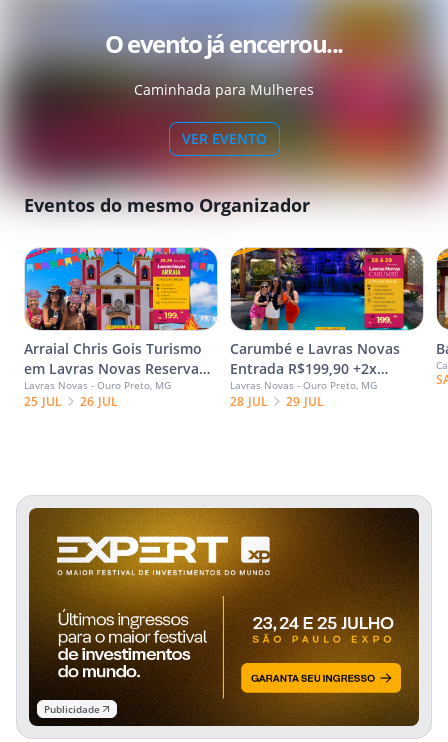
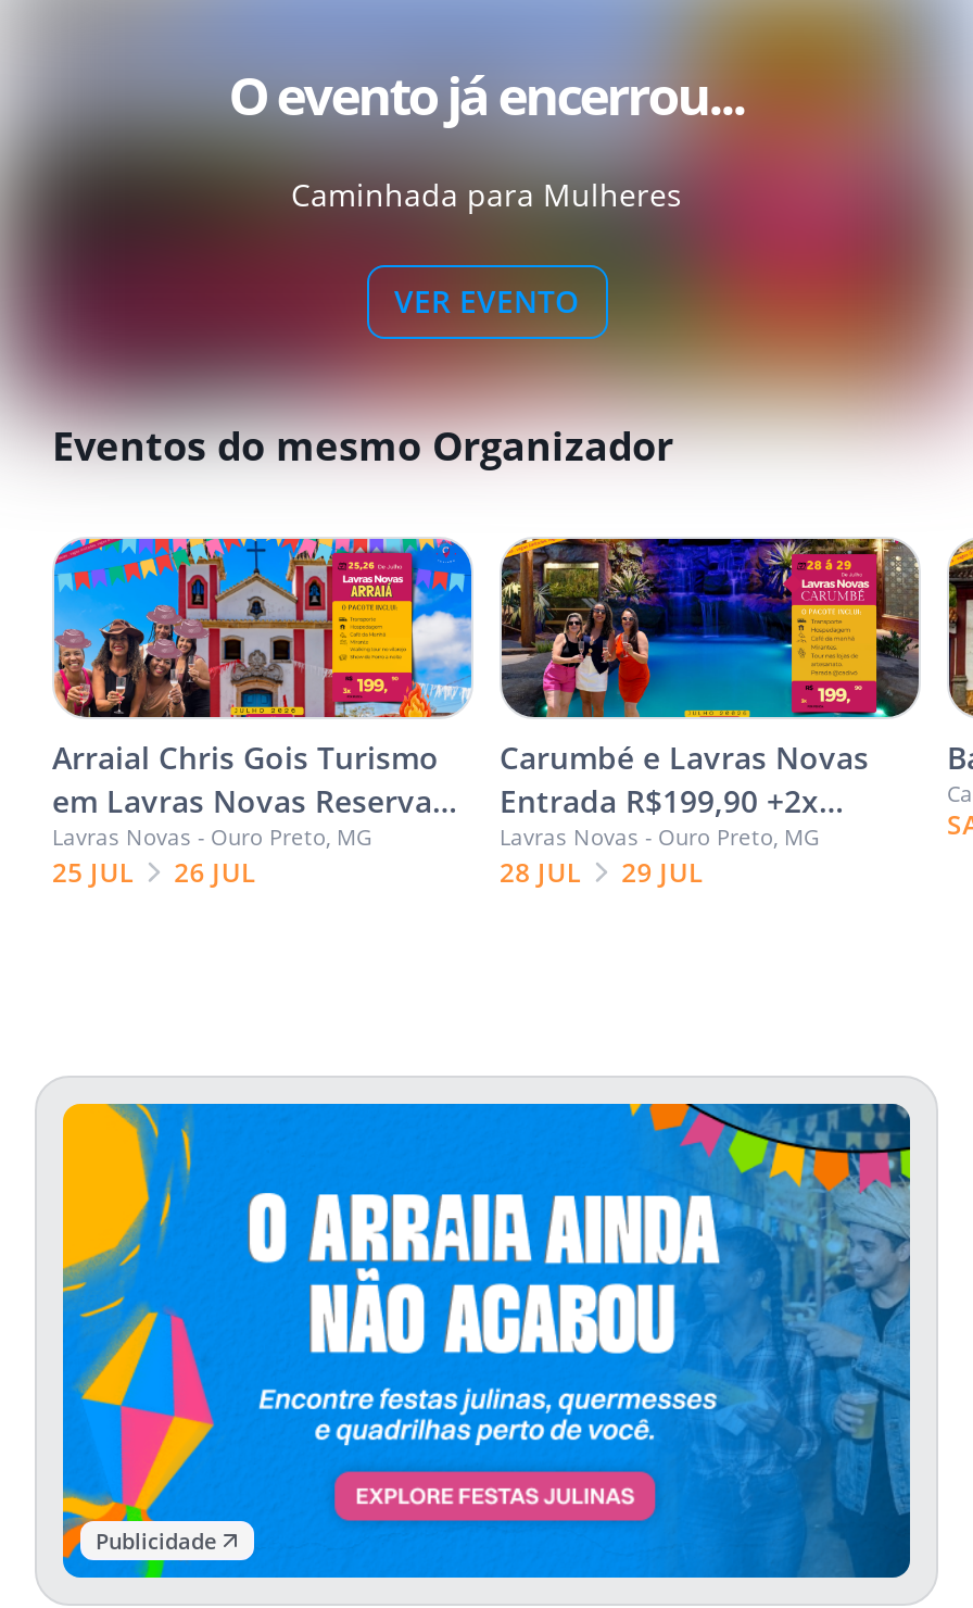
- [image]
+ [image]
